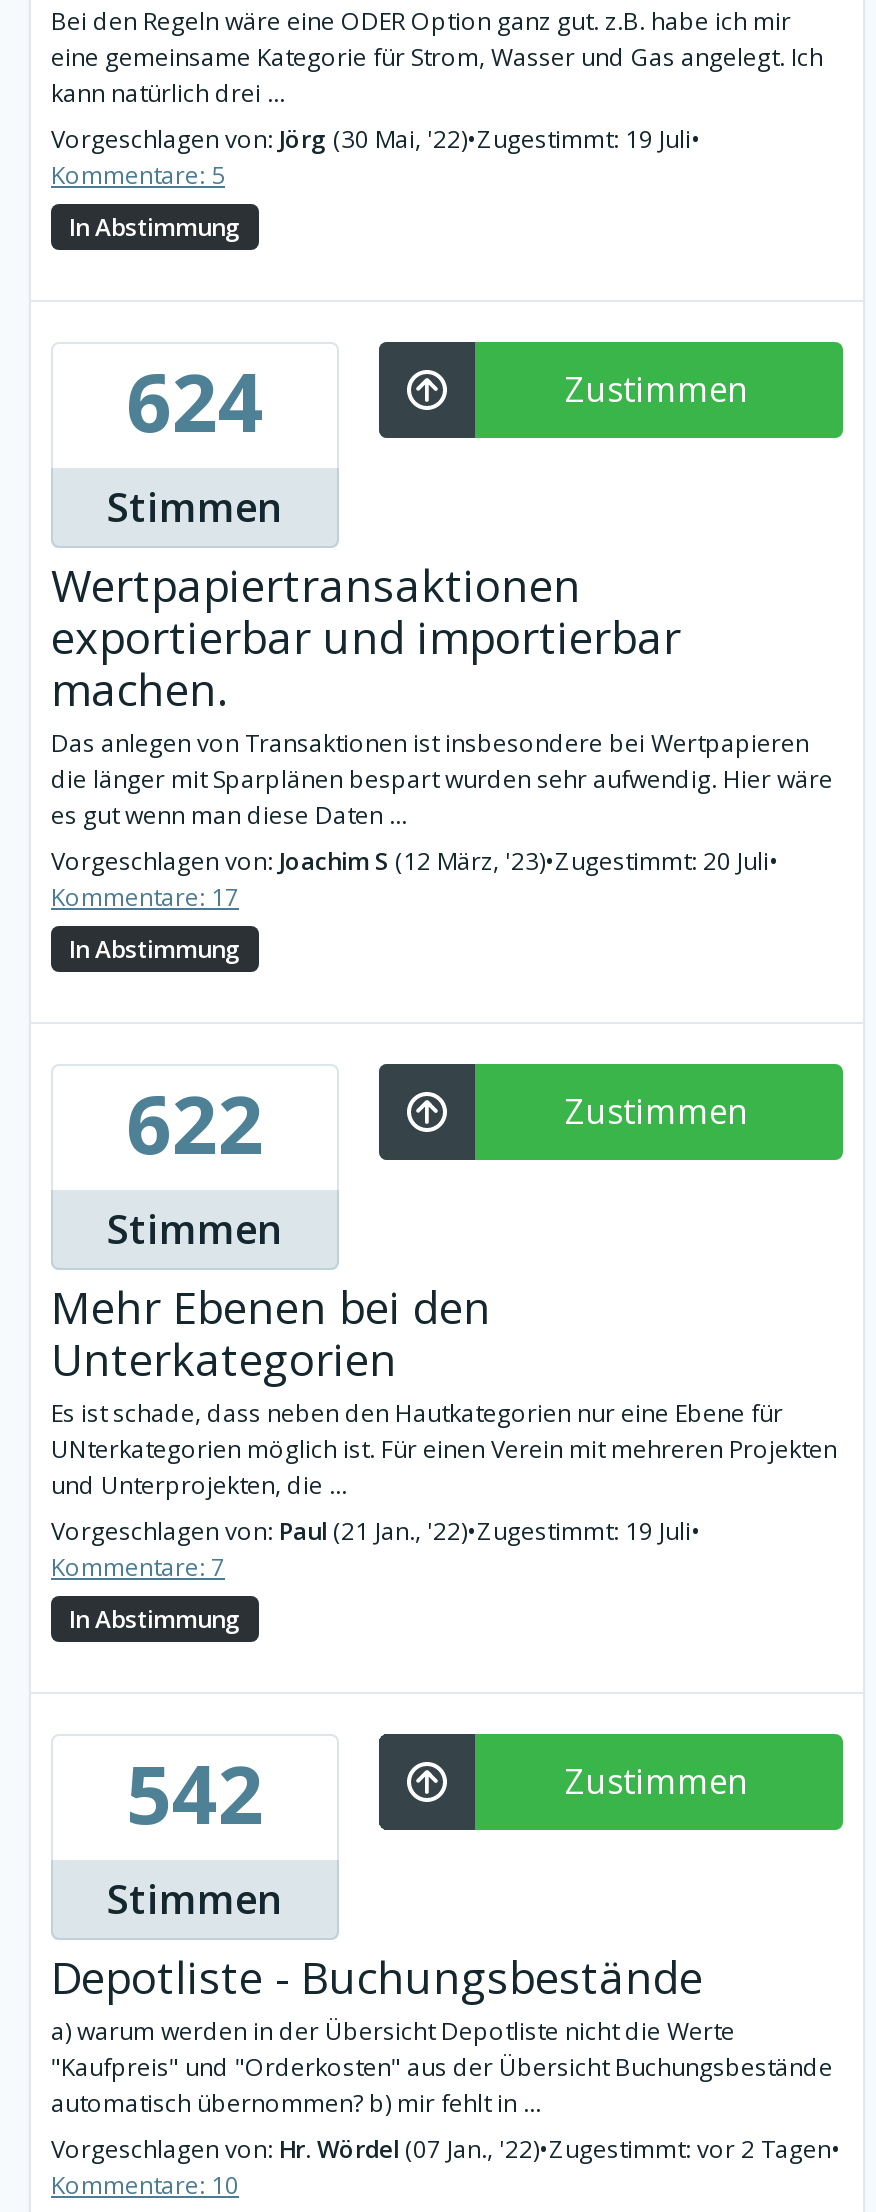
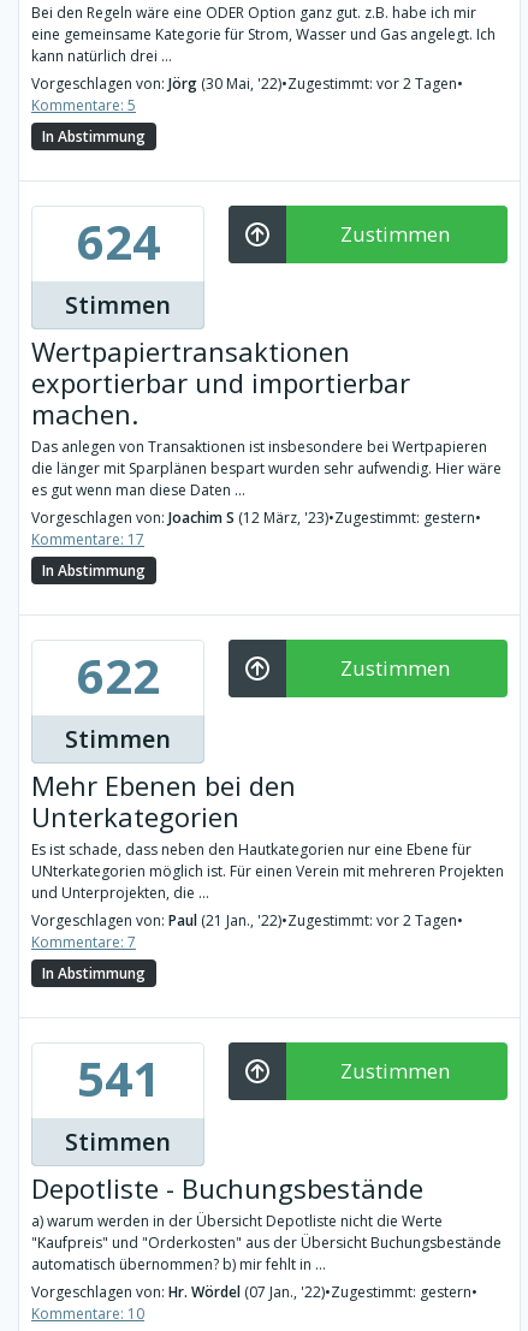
- Vorgeschlagen von: Jörg (30 Mai, '22)•Zugestimmt: 19 Juli•
+ Vorgeschlagen von: Jörg (30 Mai, '22)•Zugestimmt: vor 2 Tagen•

- Vorgeschlagen von: Joachim S (12 März, '23)•Zugestimmt: 20 Juli•
+ Vorgeschlagen von: Joachim S (12 März, '23)•Zugestimmt: gestern•

- Vorgeschlagen von: Paul (21 Jan., '22)•Zugestimmt: 19 Juli•
+ Vorgeschlagen von: Paul (21 Jan., '22)•Zugestimmt: vor 2 Tagen•

- 542
+ 541

- Vorgeschlagen von: Hr. Wördel (07 Jan., '22)•Zugestimmt: vor 2 Tagen•
+ Vorgeschlagen von: Hr. Wördel (07 Jan., '22)•Zugestimmt: gestern•
